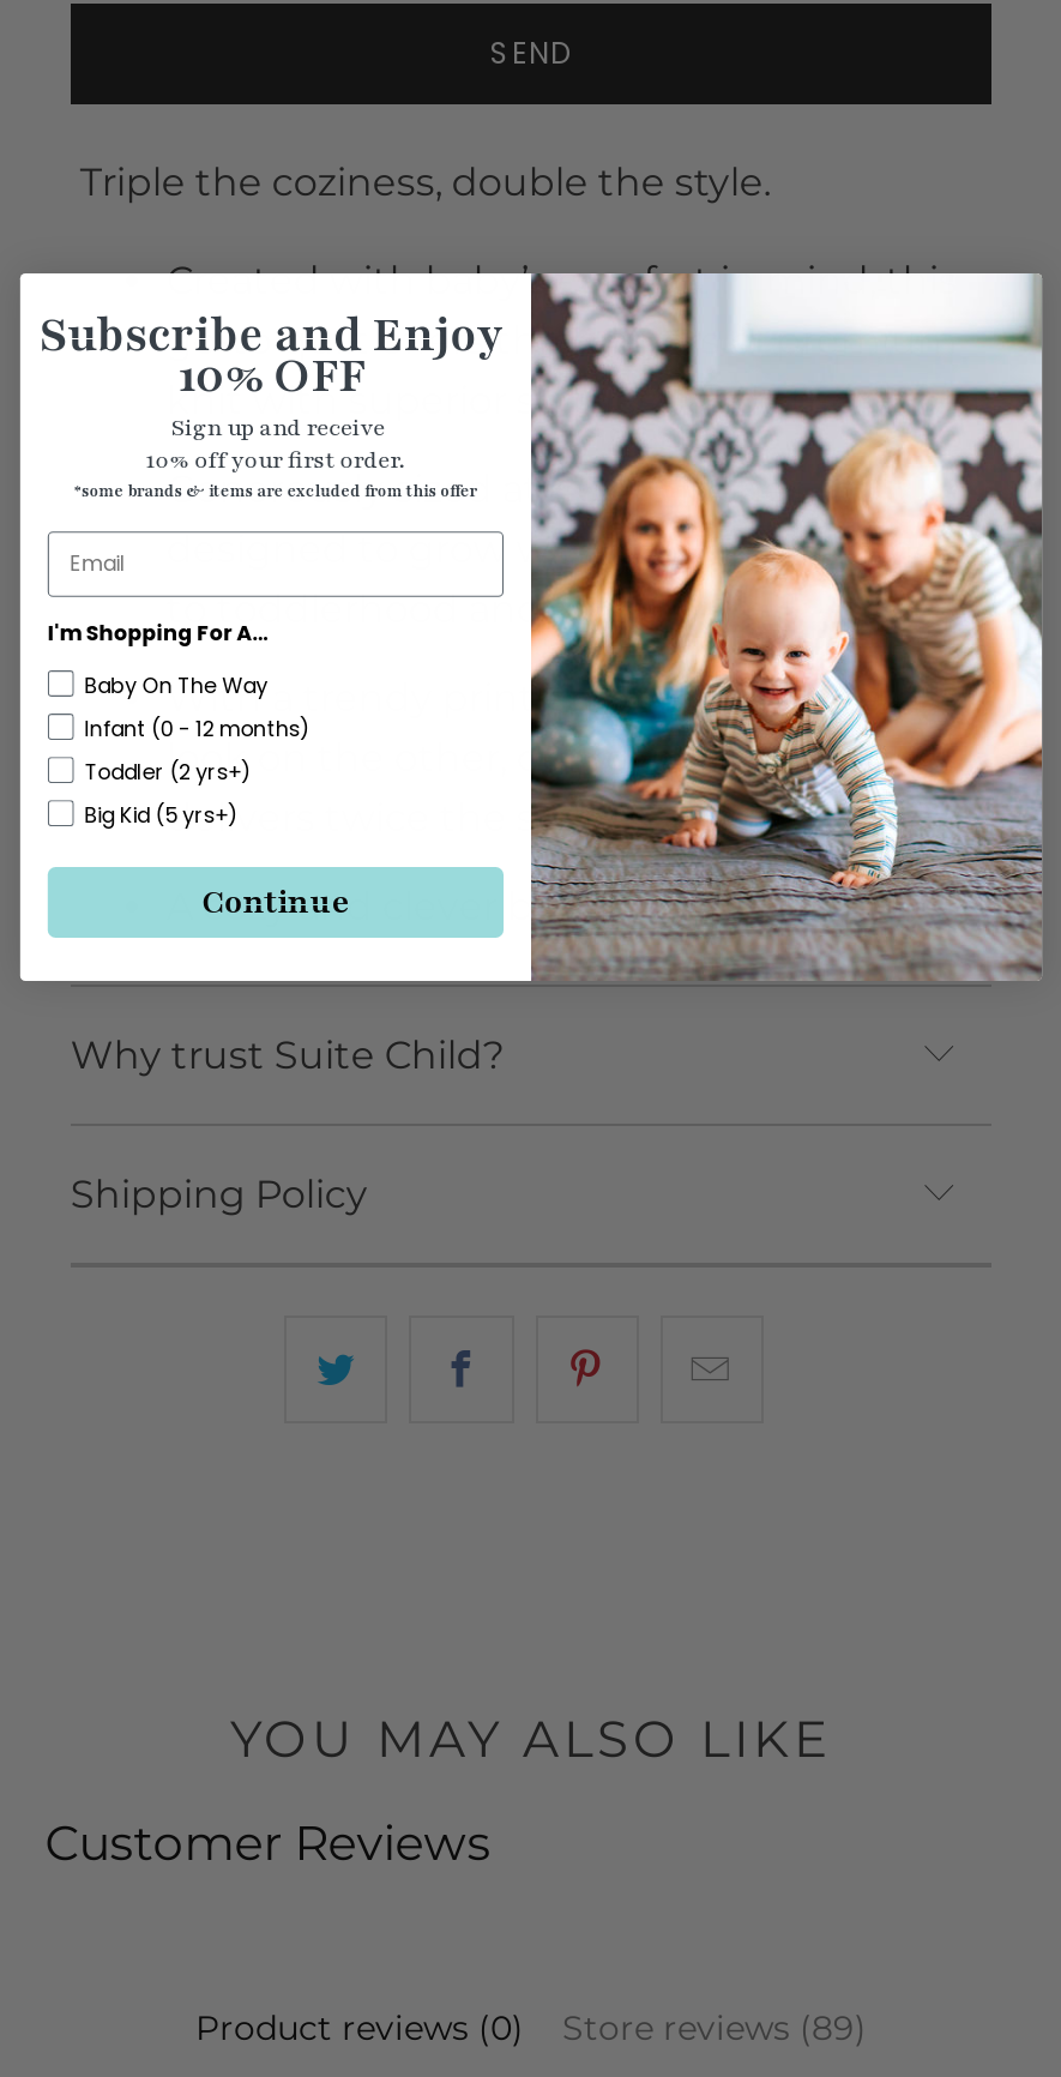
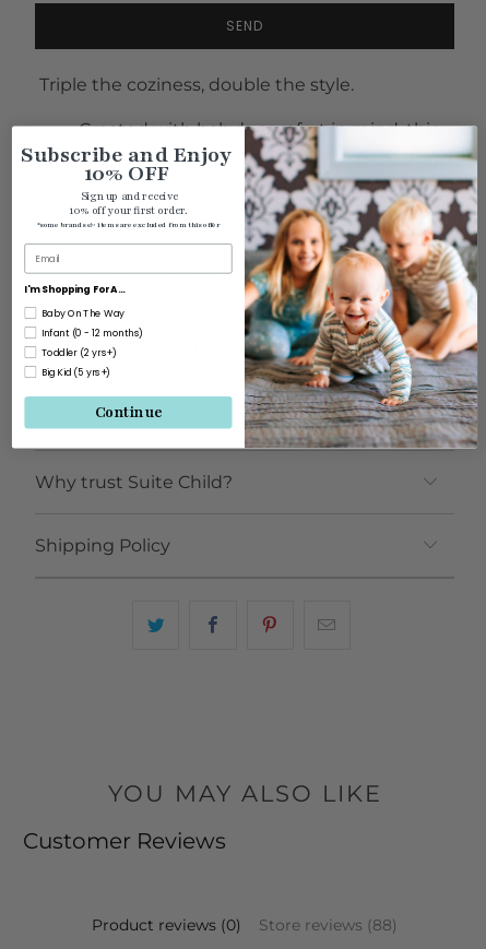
- Store reviews (89)
+ Store reviews (88)
